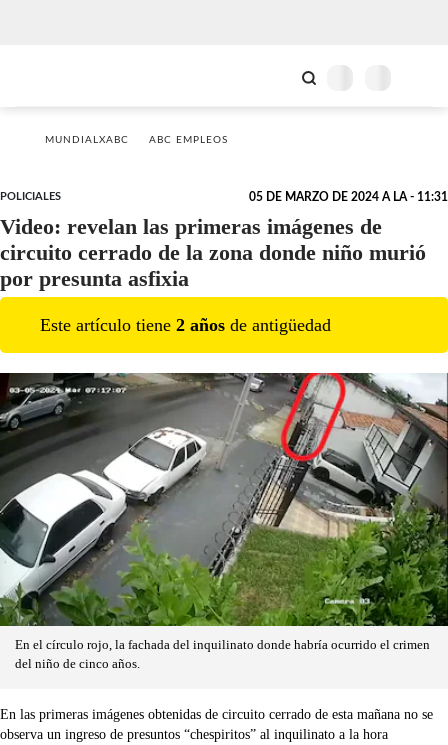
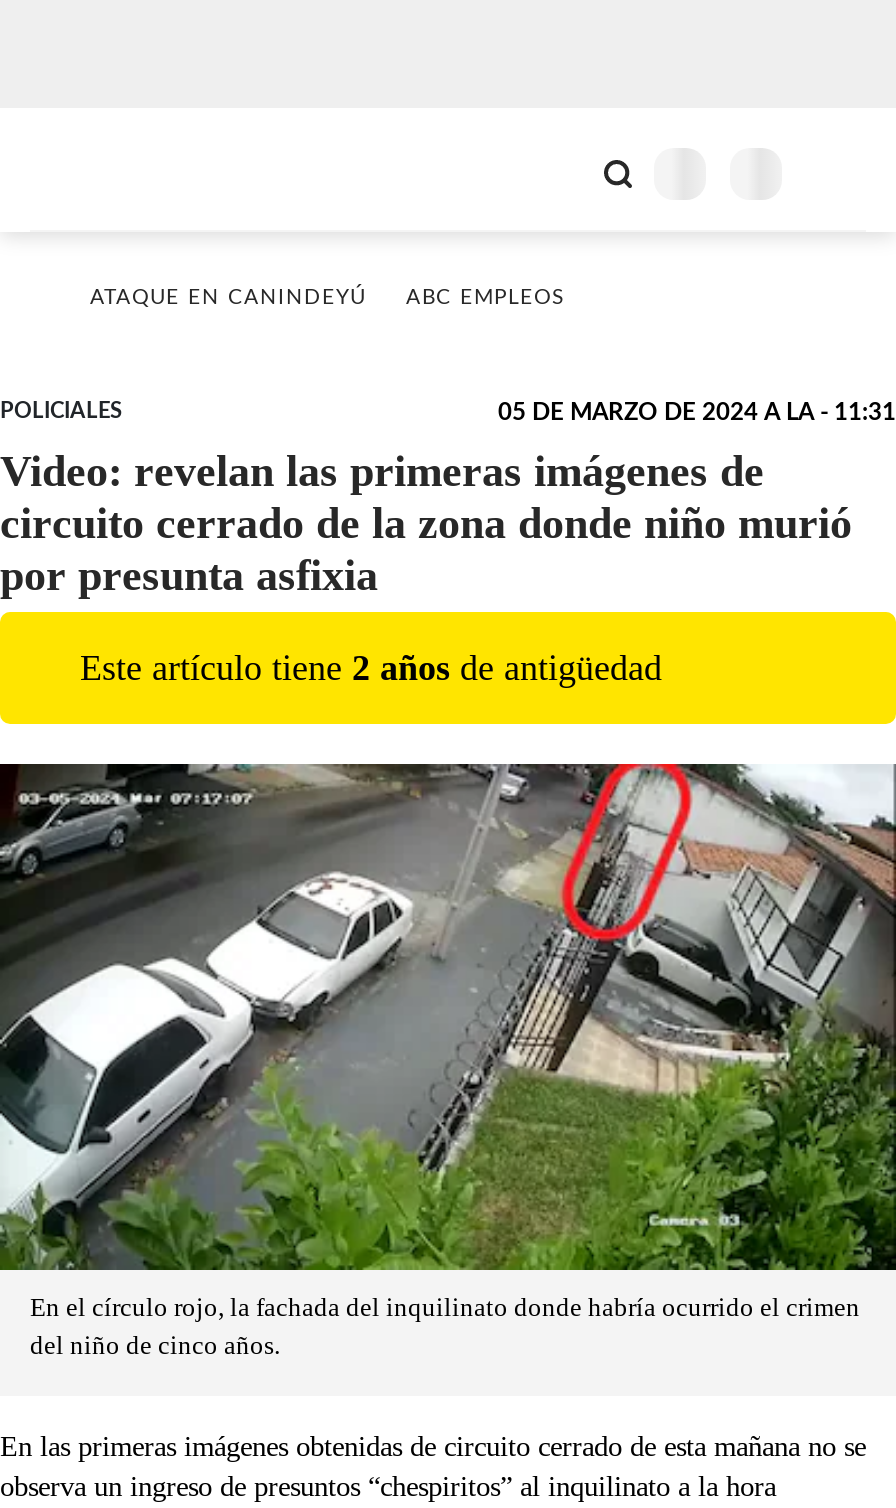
- MUNDIALXABC
+ ATAQUE EN CANINDEYÚ
